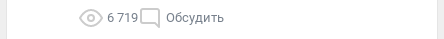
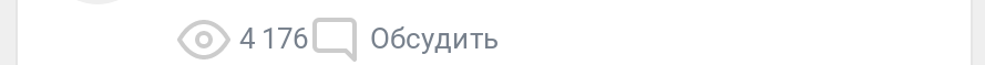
- 6 719 Обсудить
+ 4 176 Обсудить
